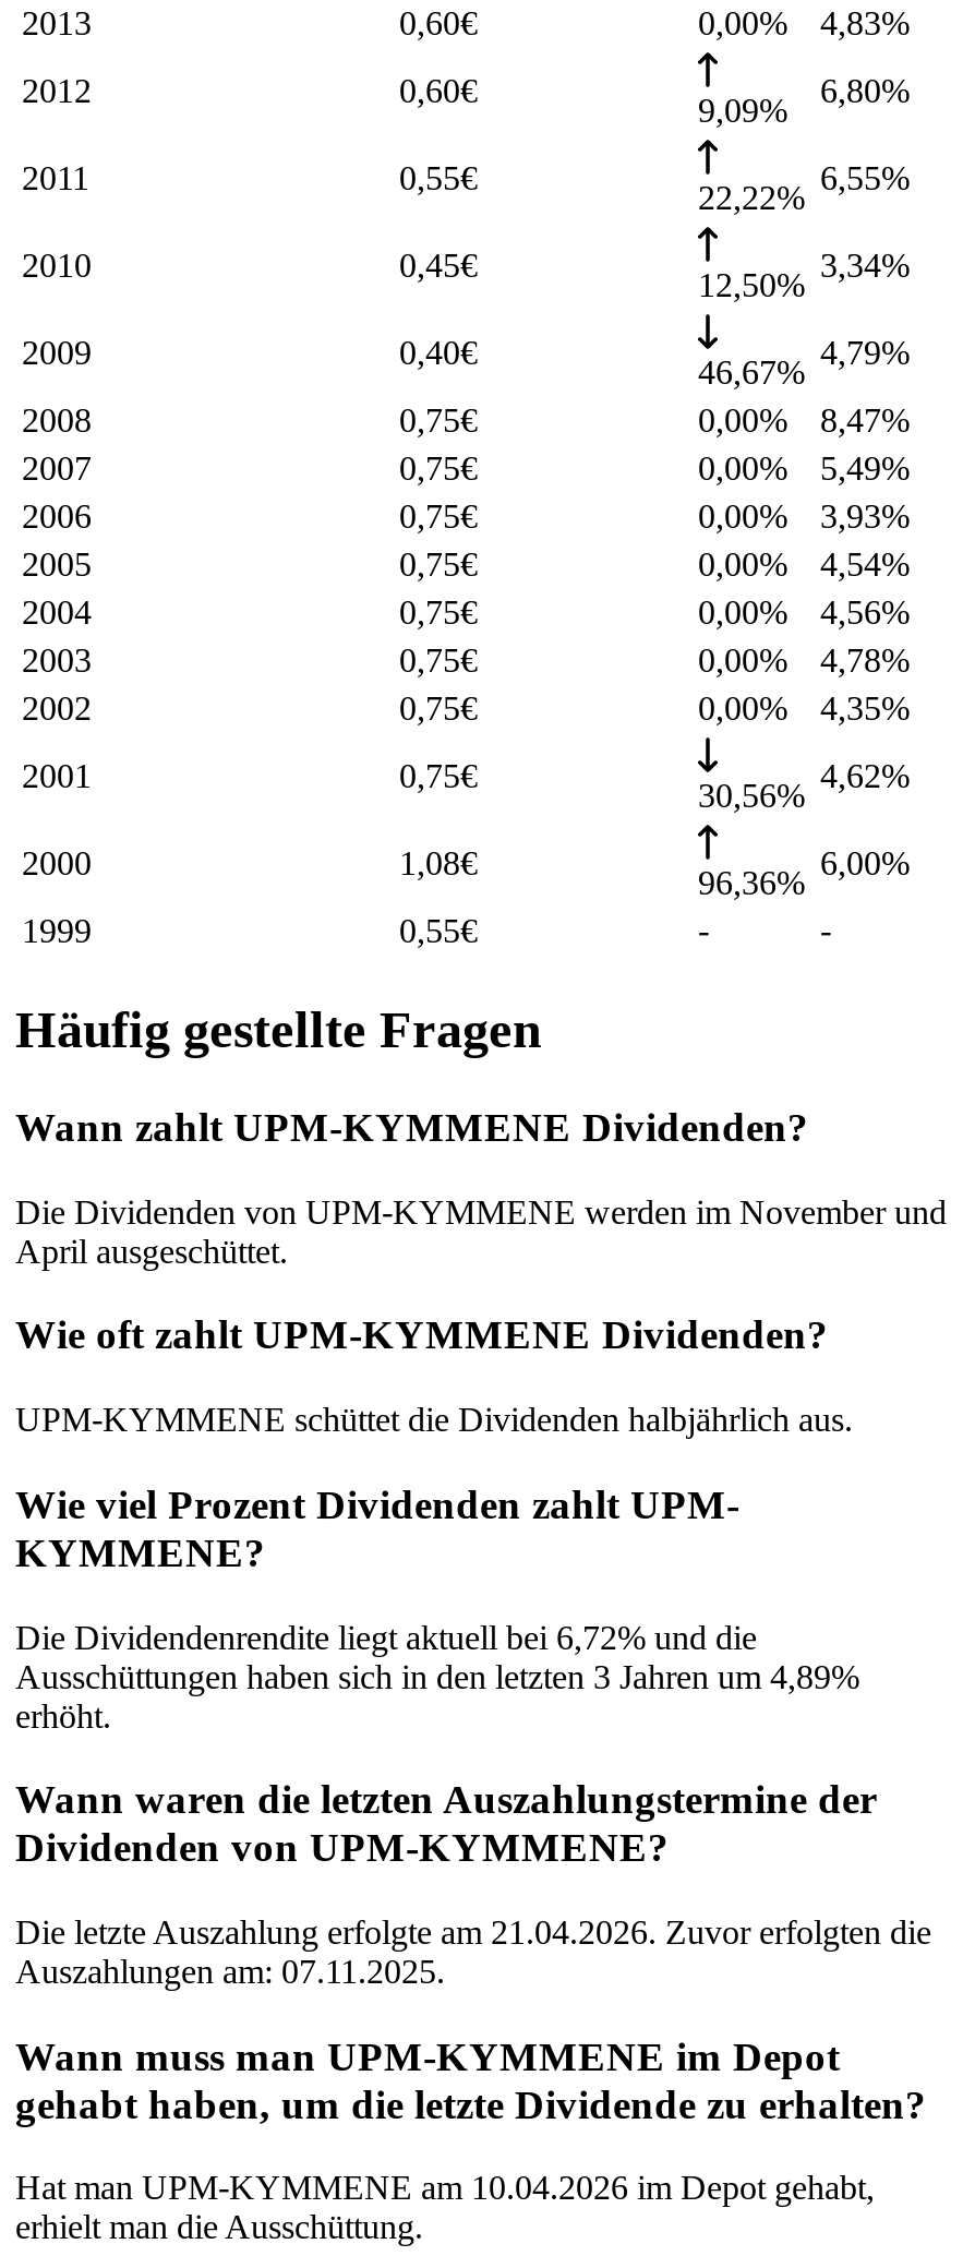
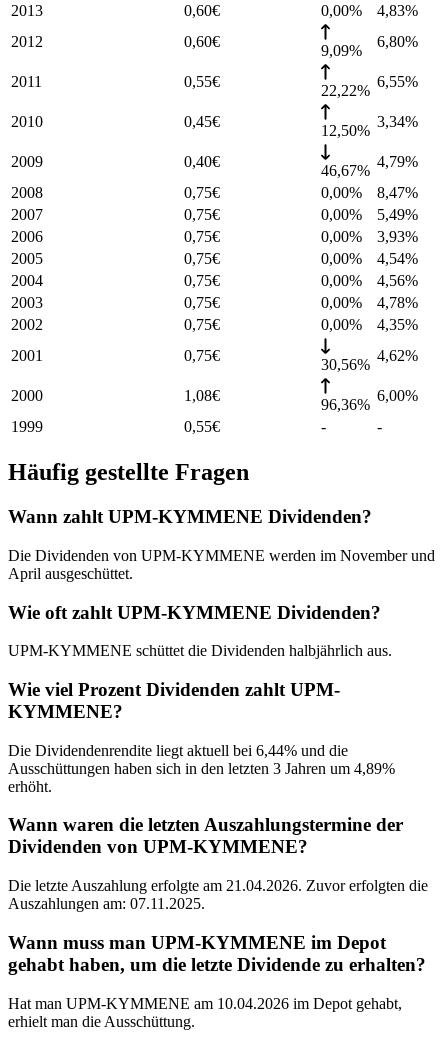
- Die Dividendenrendite liegt aktuell bei 6,72% und die
+ Die Dividendenrendite liegt aktuell bei 6,44% und die
